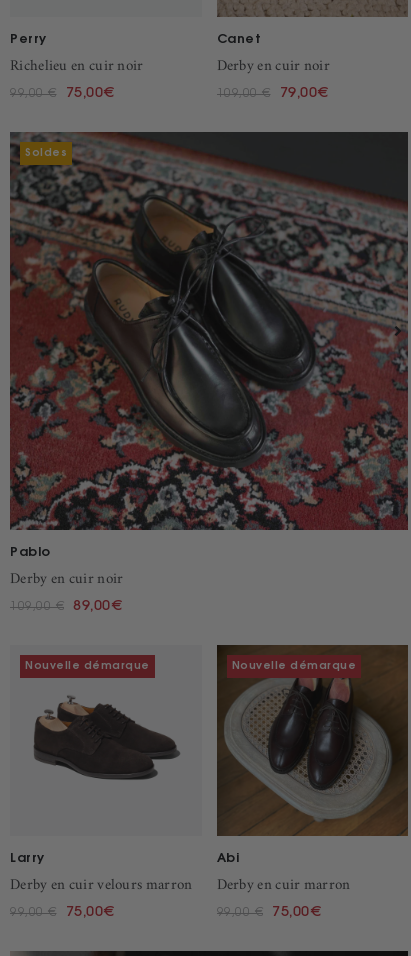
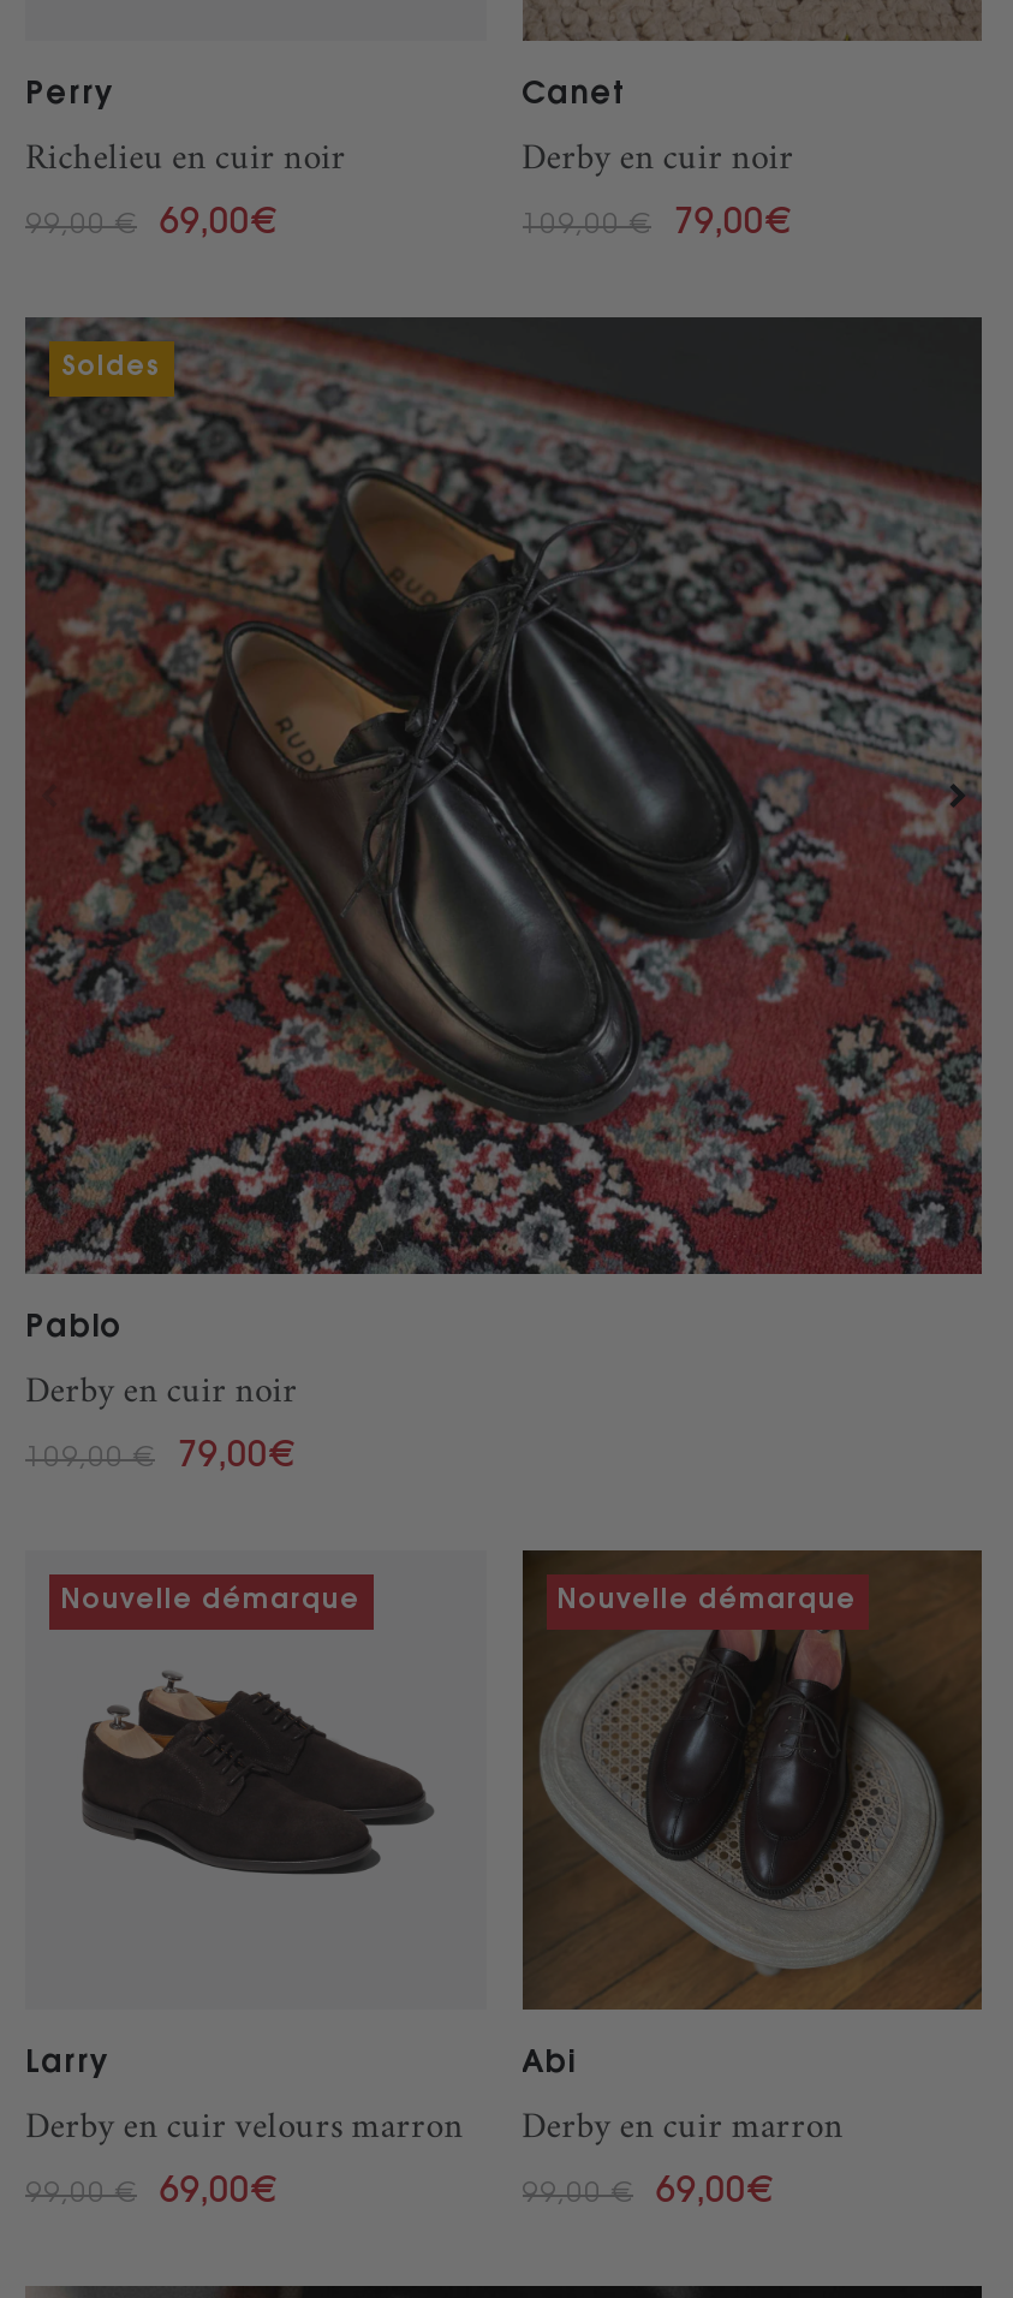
- 75,00€
+ 69,00€

- 89,00€
+ 79,00€

- 75,00€
+ 69,00€

- 75,00€
+ 69,00€
